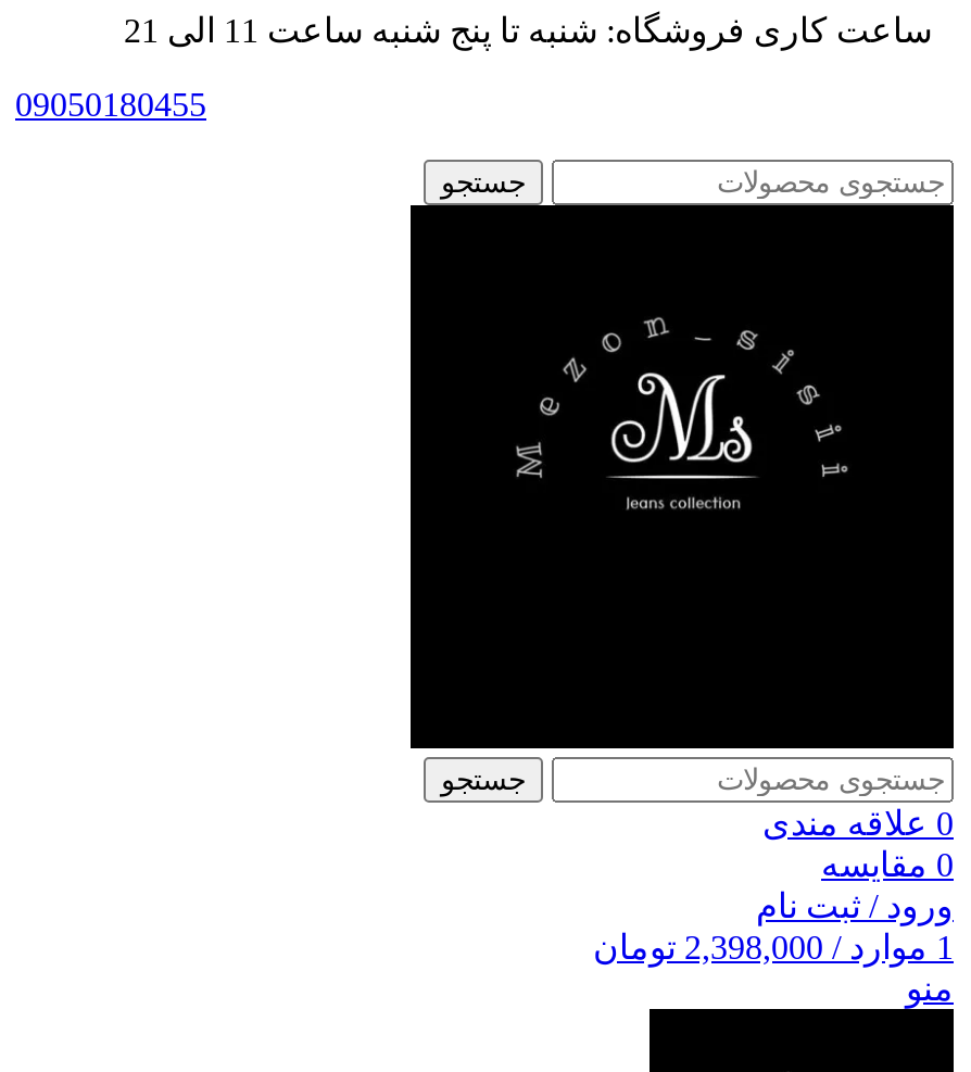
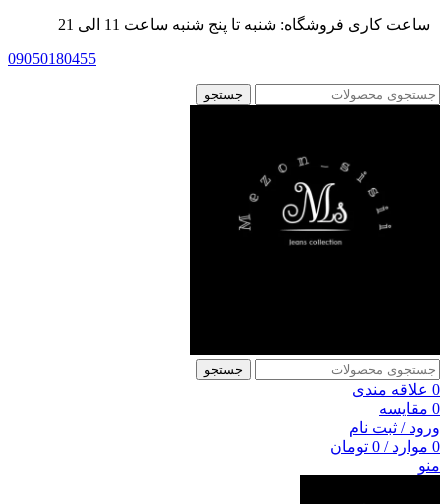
- 1 موارد / 2,398,000 تومان
+ 0 موارد / 0 تومان
